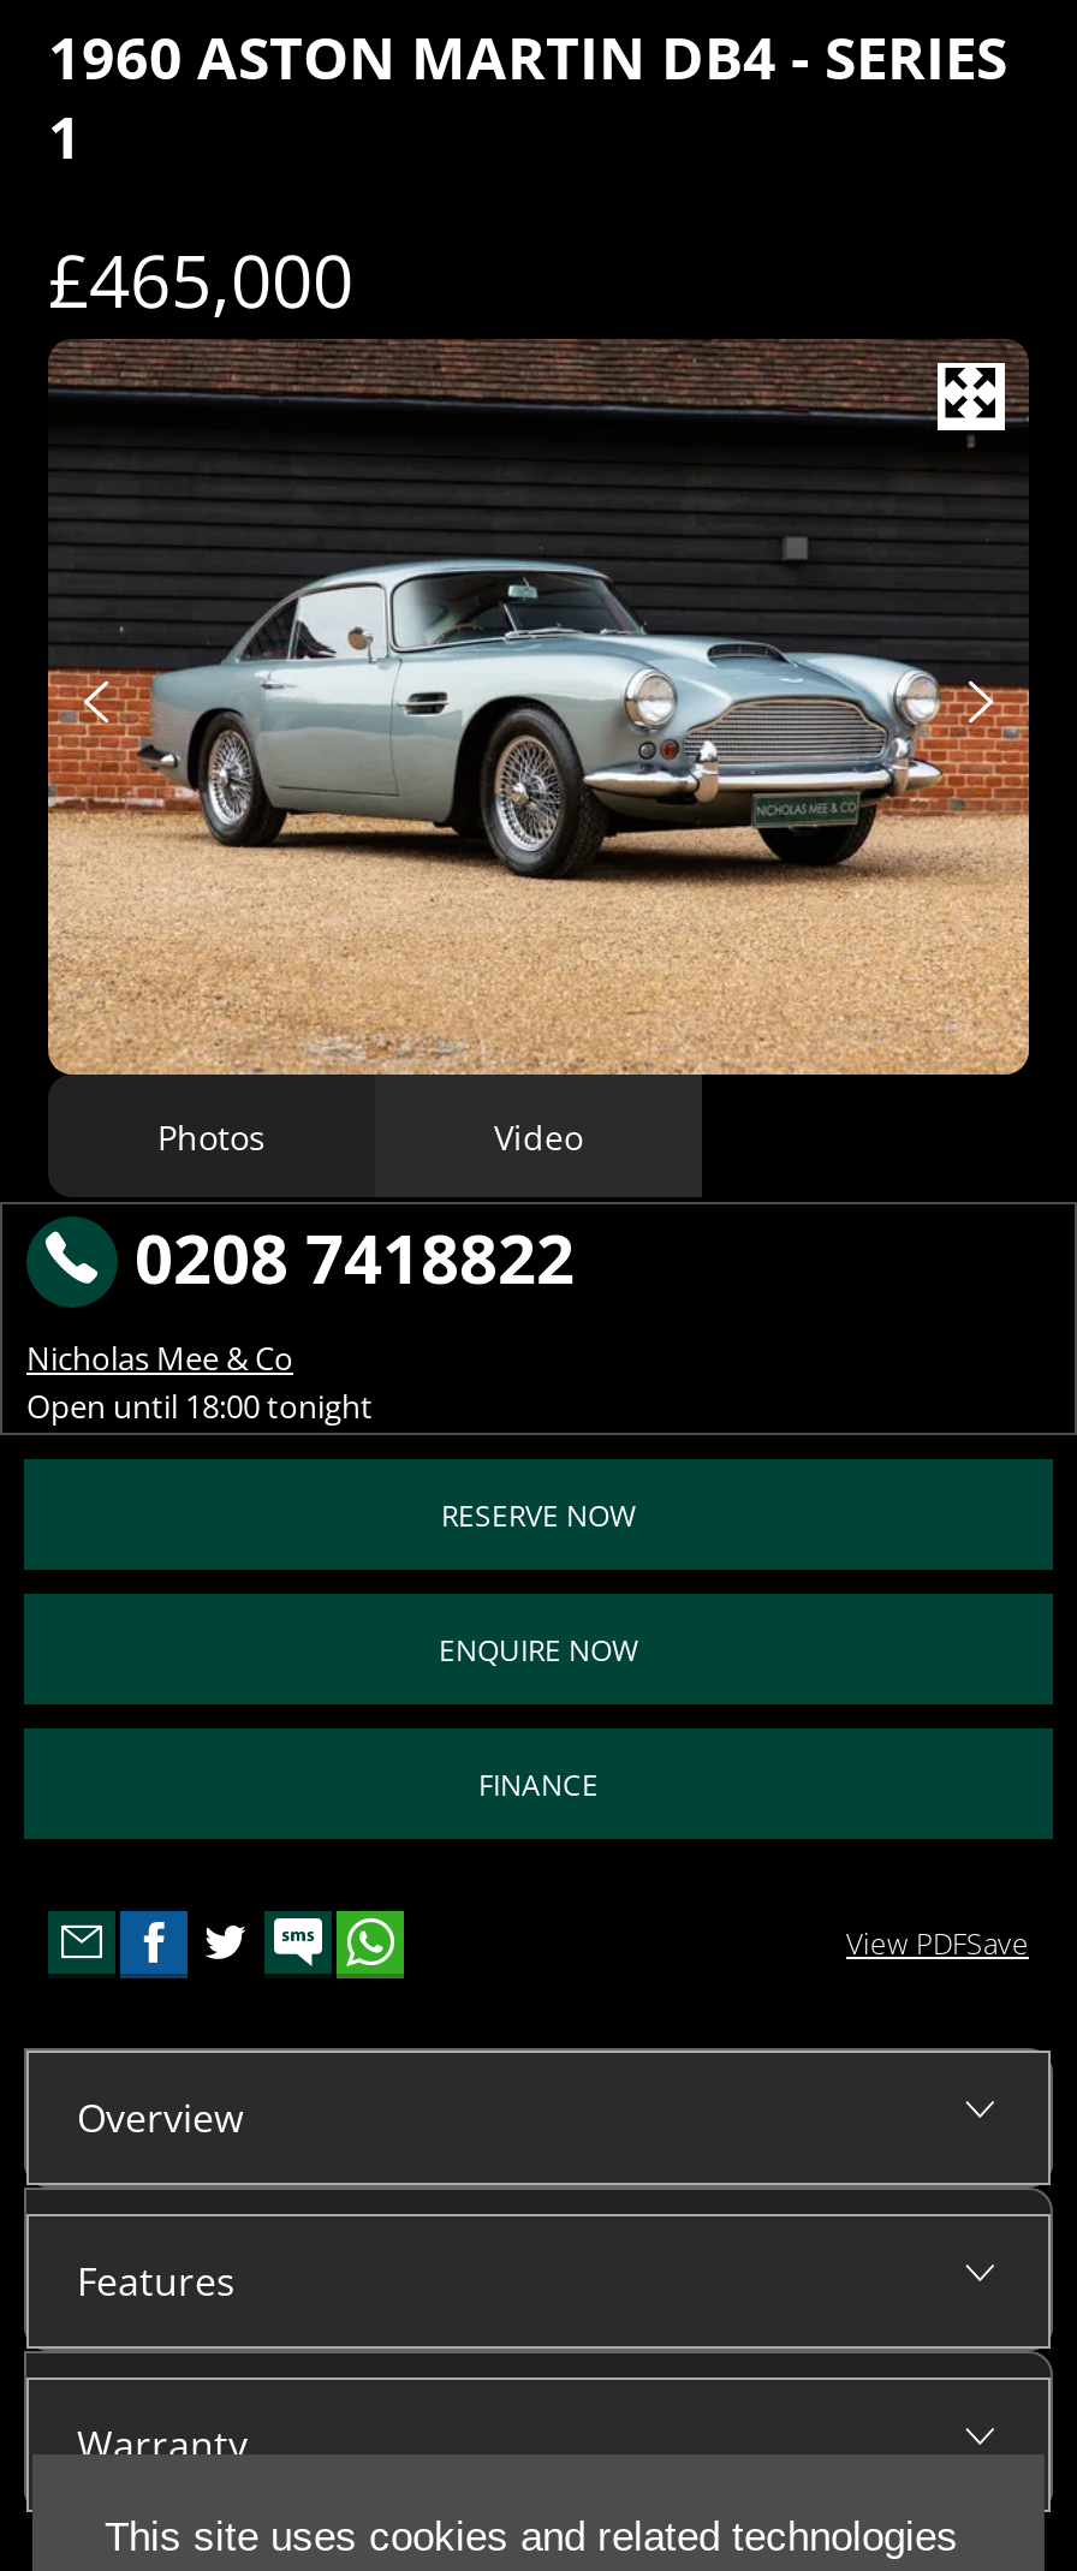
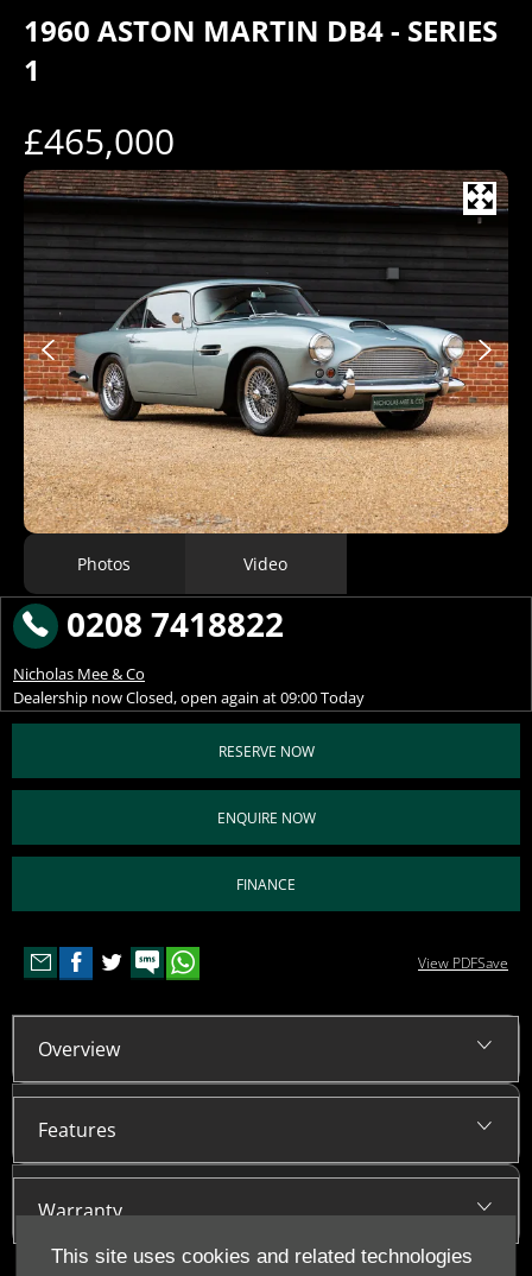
- Open until 18:00 tonight
+ Dealership now Closed, open again at 09:00 Today
